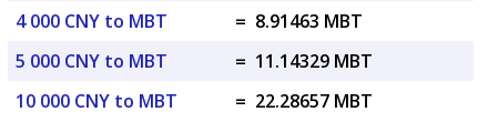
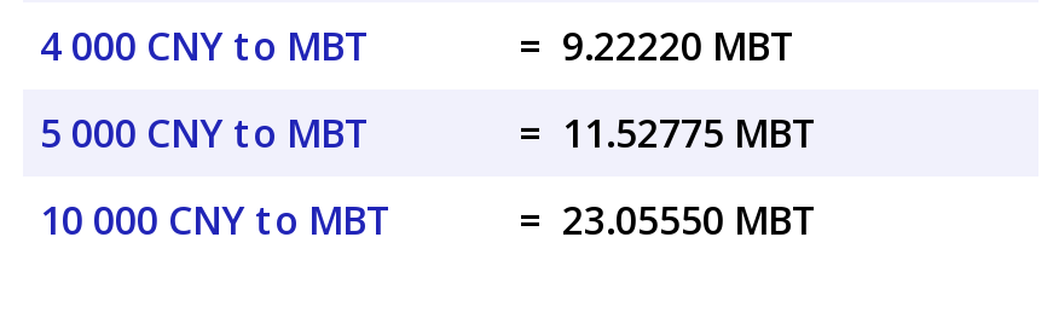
- = 8.91463 MBT
+ = 9.22220 MBT

- = 11.14329 MBT
+ = 11.52775 MBT

- = 22.28657 MBT
+ = 23.05550 MBT
